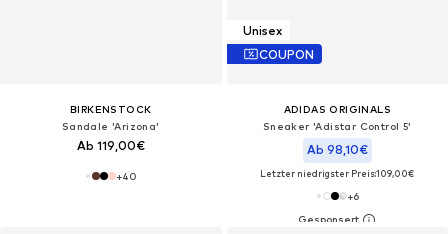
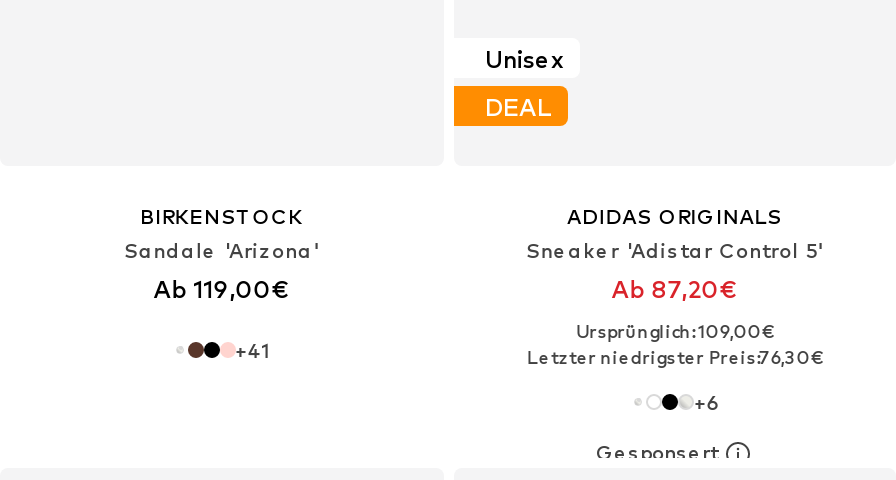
- COUPON
+ DEAL

- Ab 98,10€
+ Ab 87,20€

- +40
+ +41

- Letzter niedrigster Preis:109,00€
+ Ursprünglich: 109,00€
+ Letzter niedrigster Preis:76,30€
